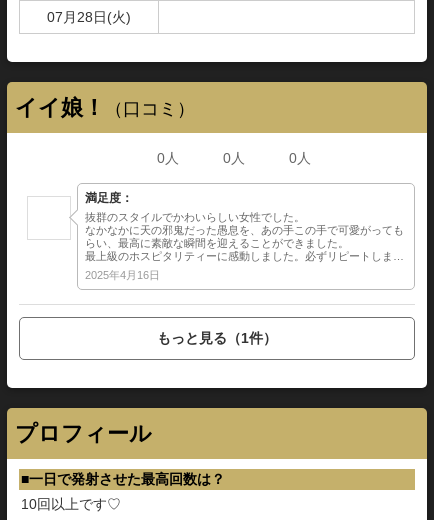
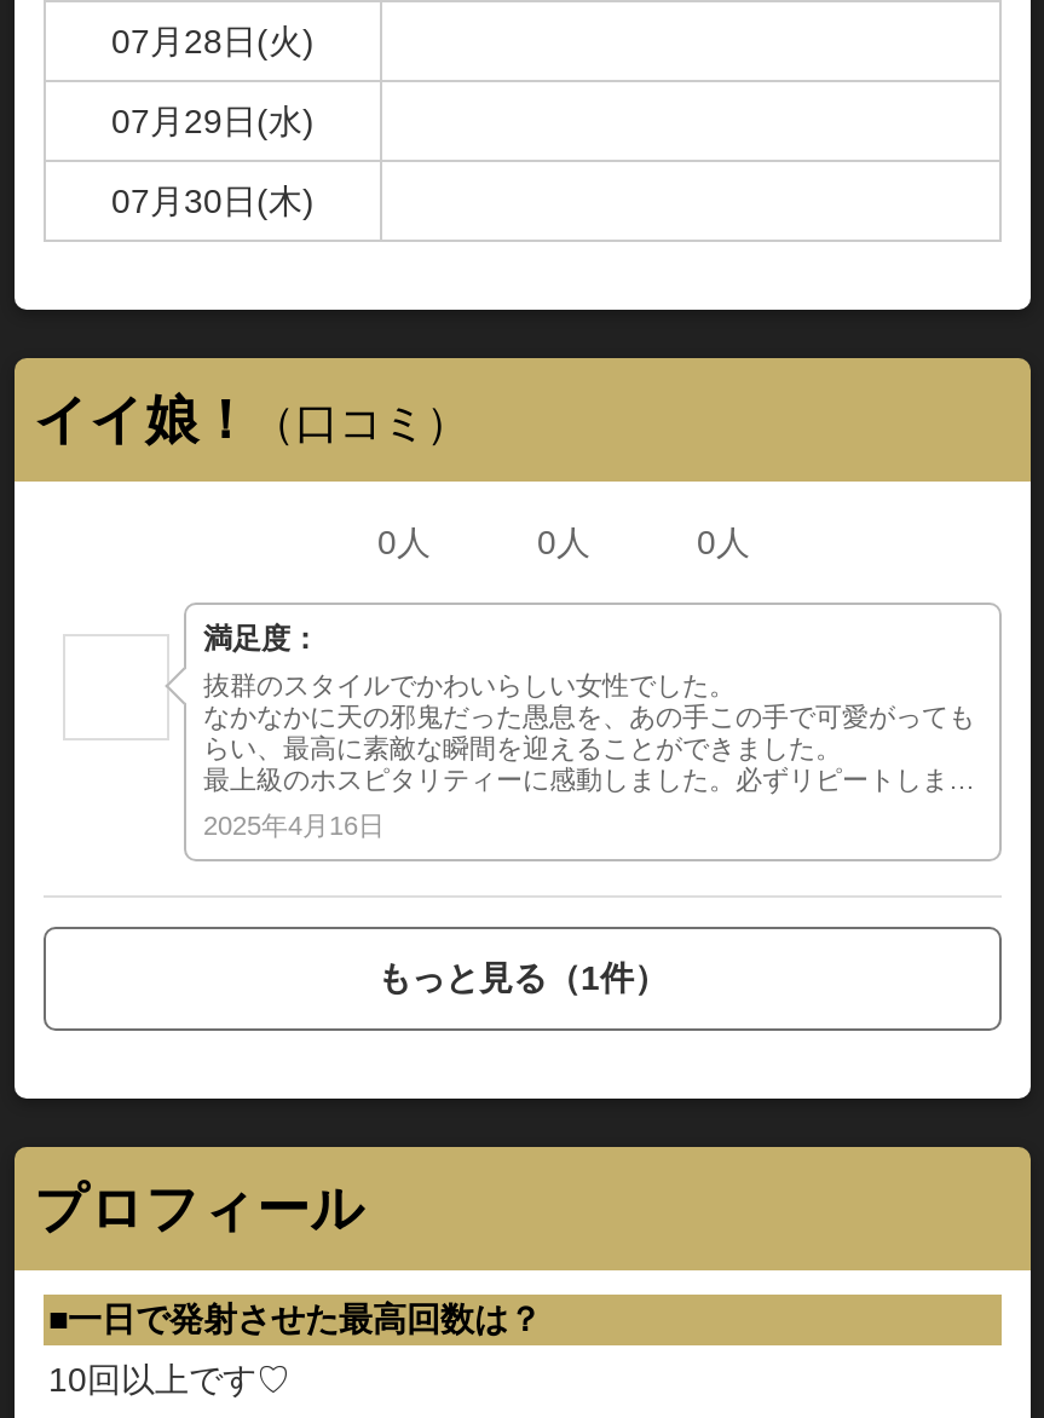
+ 07月29日(水)
+ 07月30日(木)
